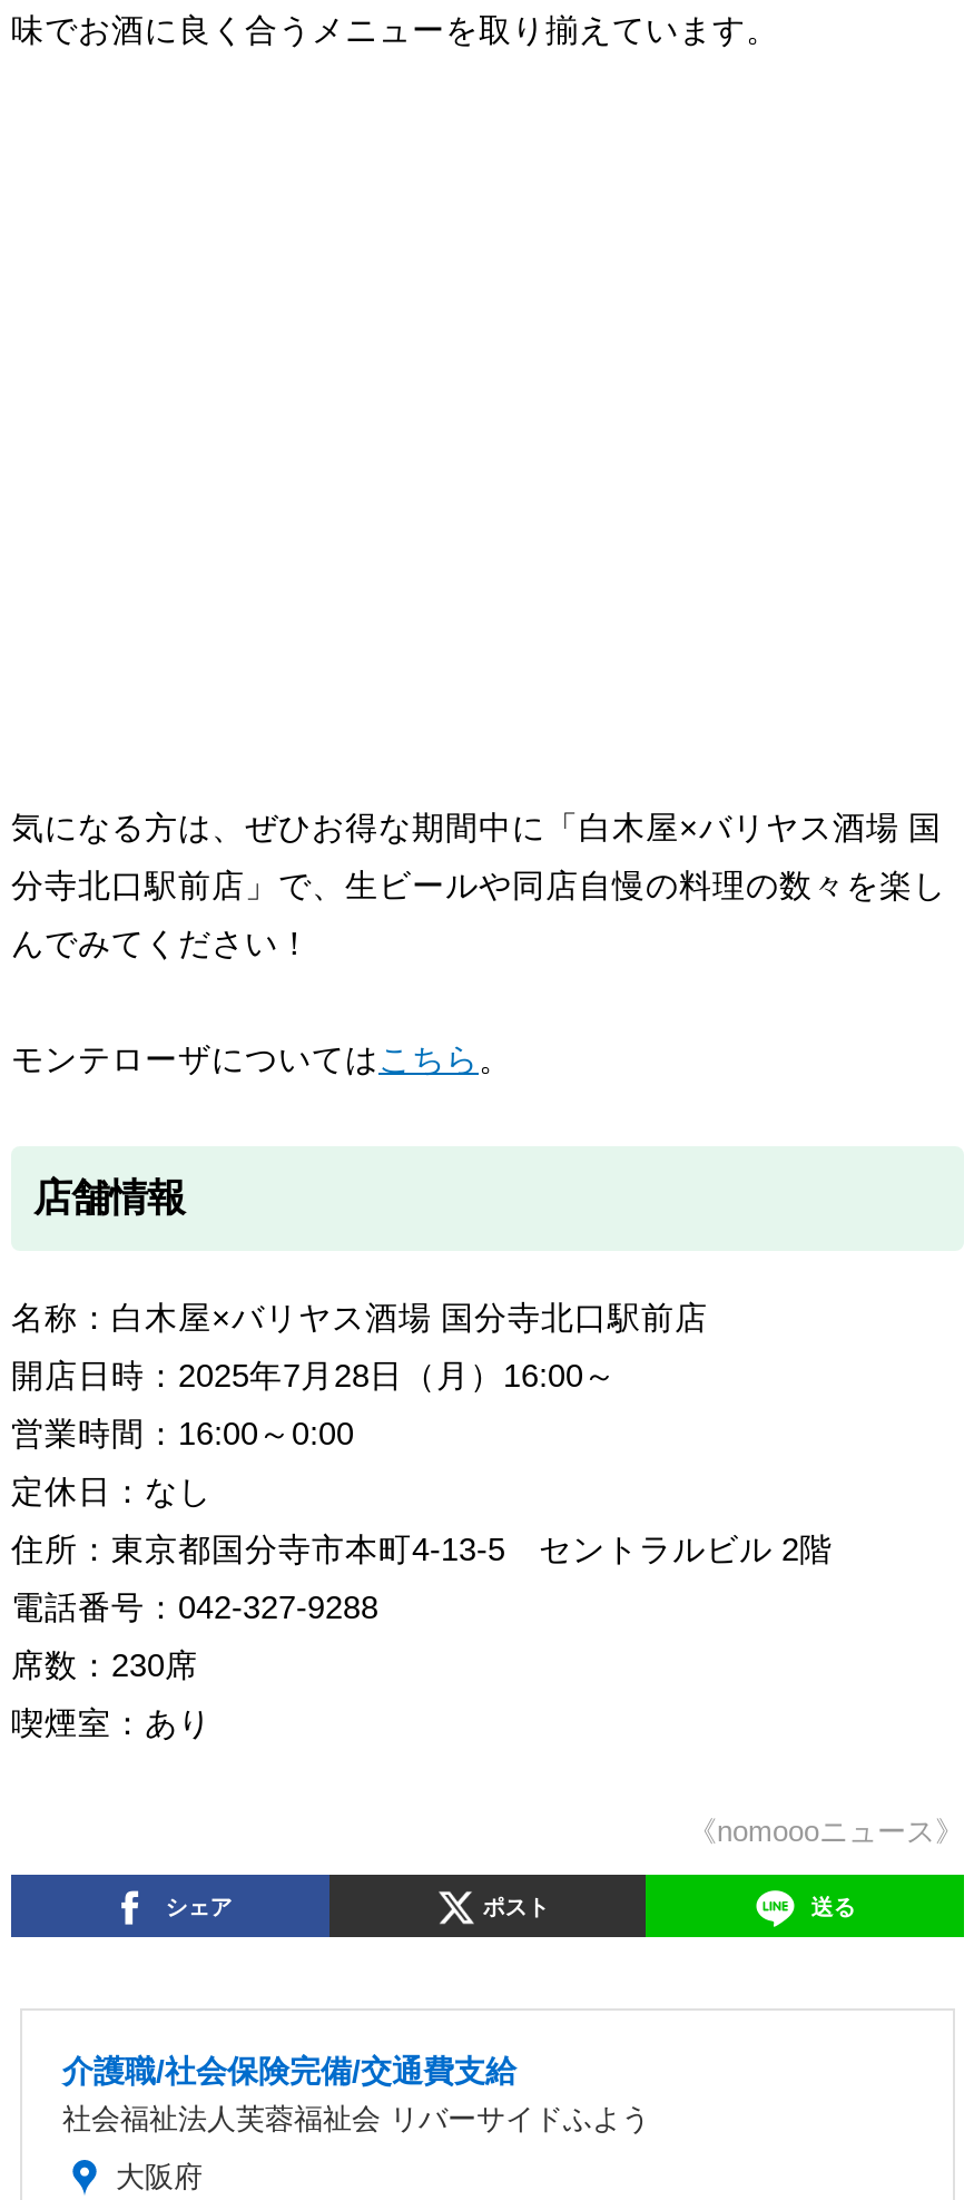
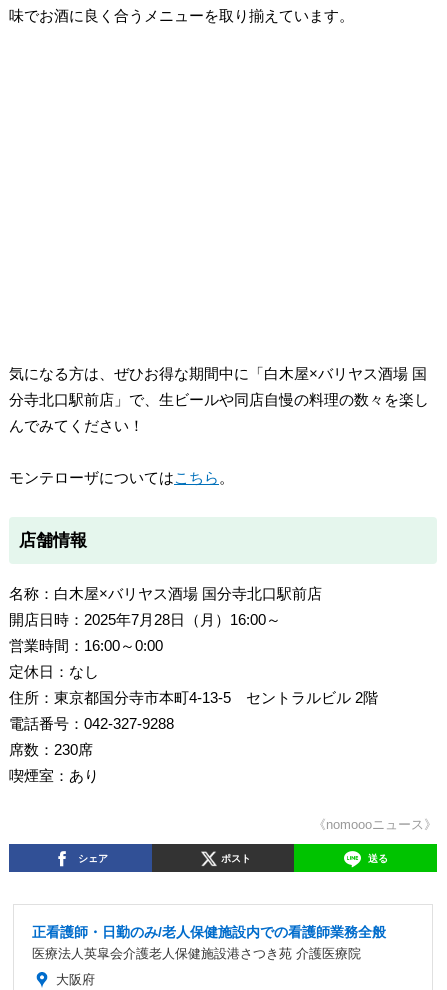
- 介護職/社会保険完備/交通費支給
- 社会福祉法人芙蓉福祉会 リバーサイドふよう
+ 正看護師・日勤のみ/老人保健施設内での看護師業務全般
+ 医療法人英皐会介護老人保健施設港さつき苑 介護医療院
